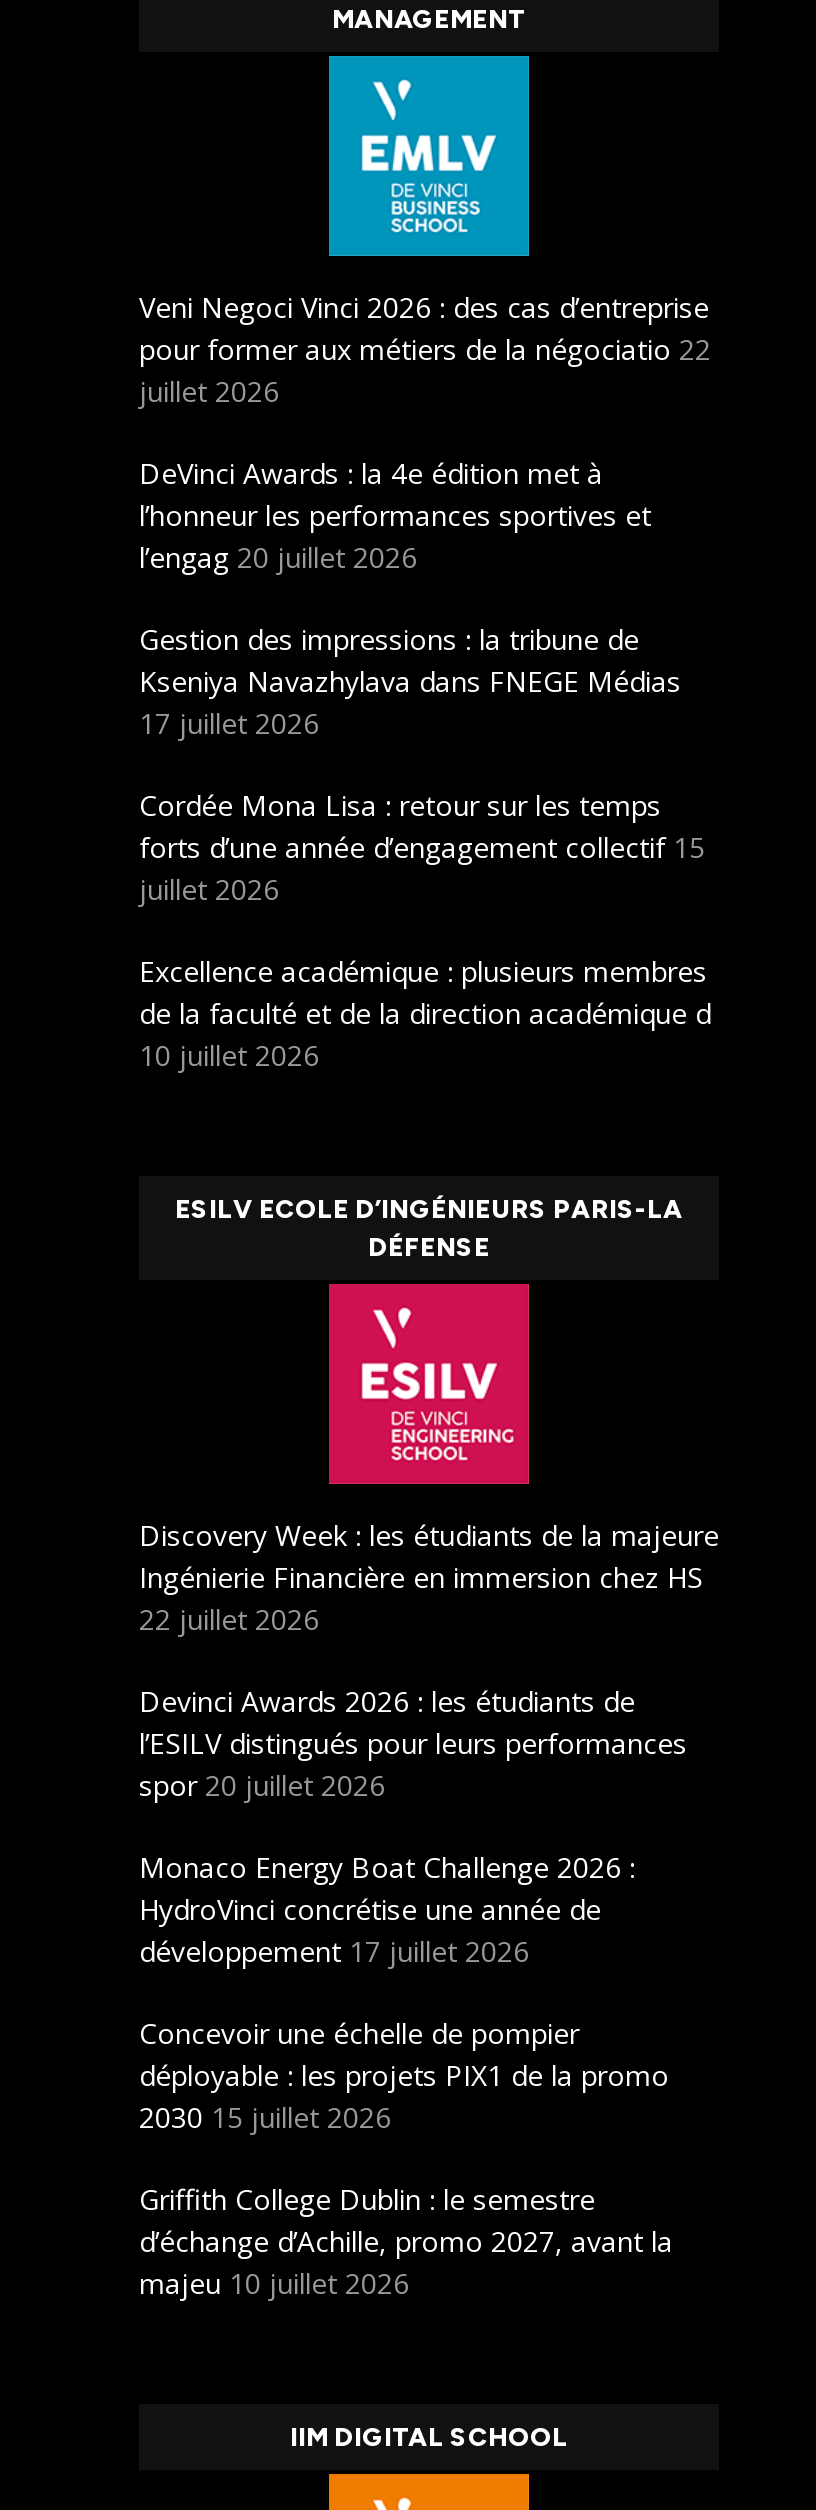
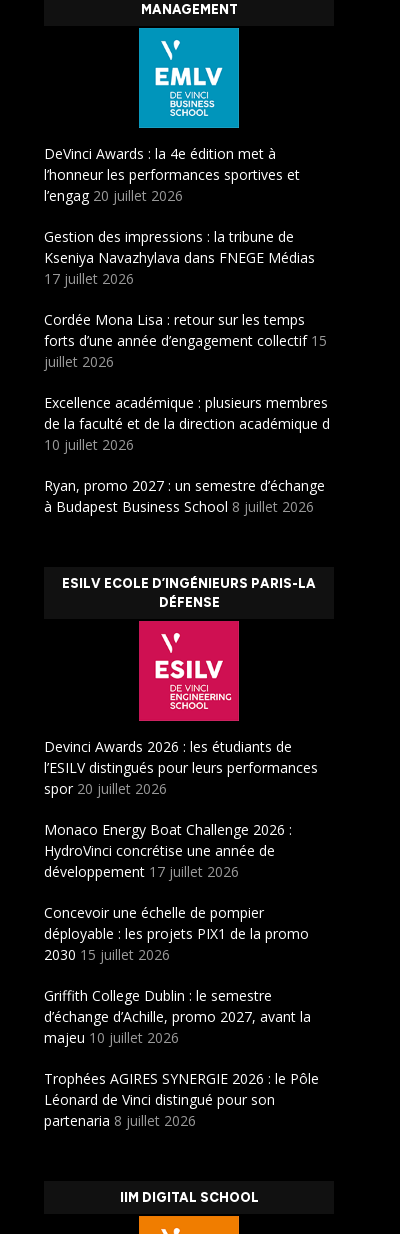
- Veni Negoci Vinci 2026 : des cas d’entreprise
- pour former aux métiers de la négociatio 22
- juillet 2026

moved up: DeVinci Awards : la 4e édition met à | l’honneur les performances sportives et | l’engag 20 juillet 2026 | ... | de la faculté et de la direction académique d | 10 juillet 2026

+ Ryan, promo 2027 : un semestre d’échange
+ à Budapest Business School 8 juillet 2026

- Discovery Week : les étudiants de la majeure
- Ingénierie Financière en immersion chez HS
- 22 juillet 2026

moved up: Devinci Awards 2026 : les étudiants de | l’ESILV distingués pour leurs performances | spor 20 juillet 2026 | ... | d’échange d’Achille, promo 2027, avant la | majeu 10 juillet 2026

+ Trophées AGIRES SYNERGIE 2026 : le Pôle
+ Léonard de Vinci distingué pour son
+ partenaria 8 juillet 2026
